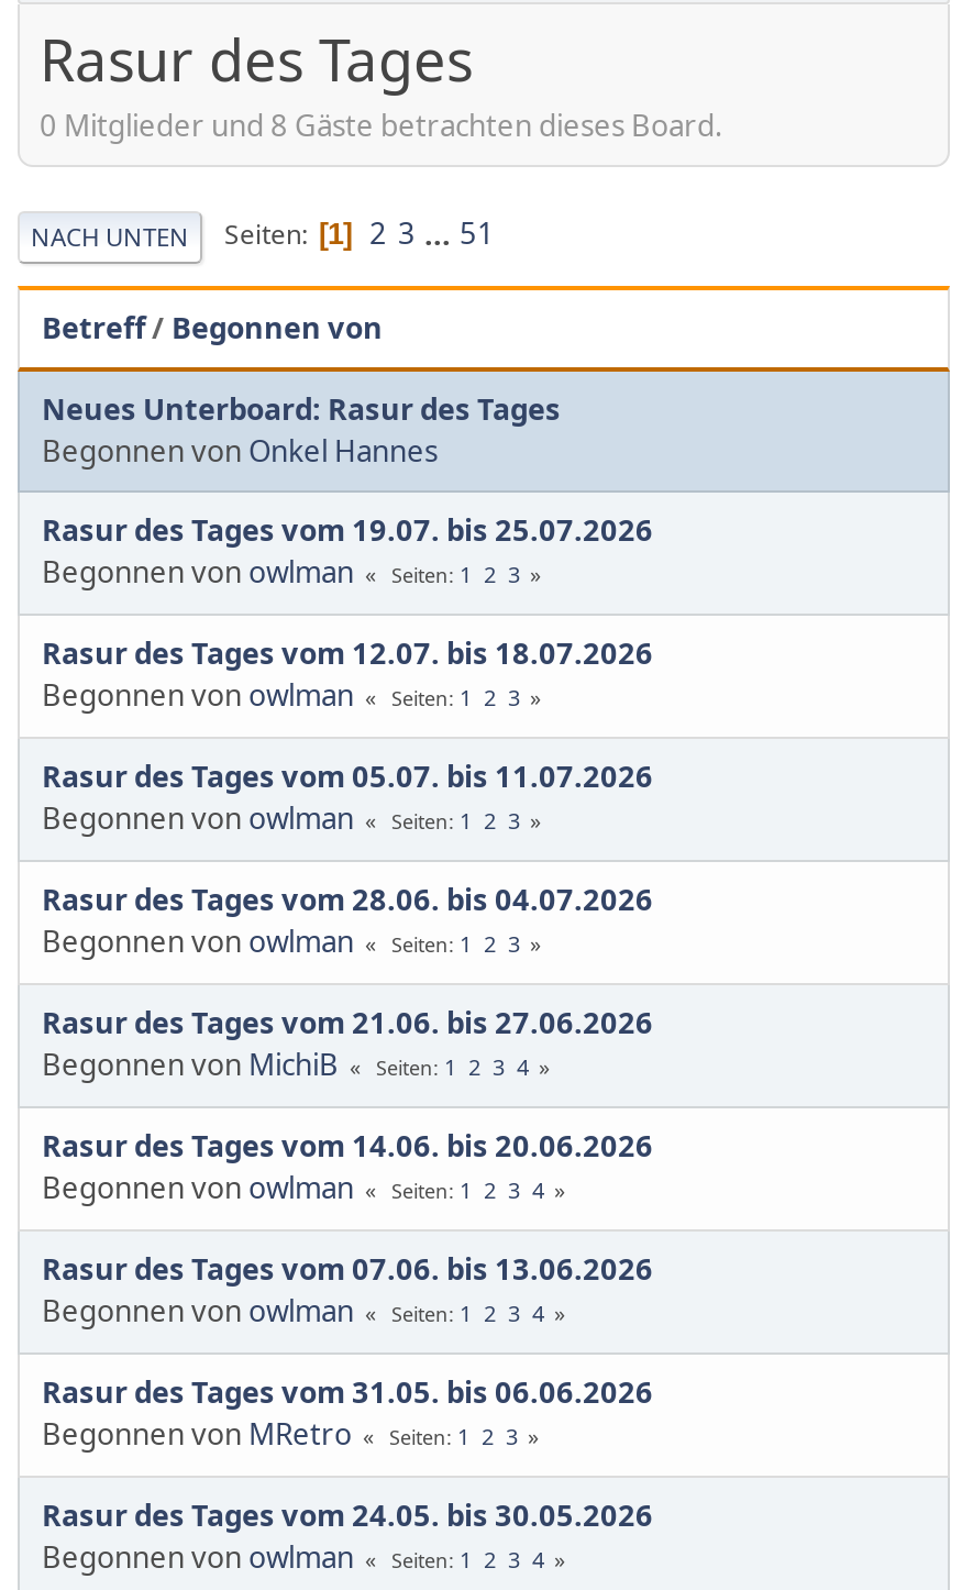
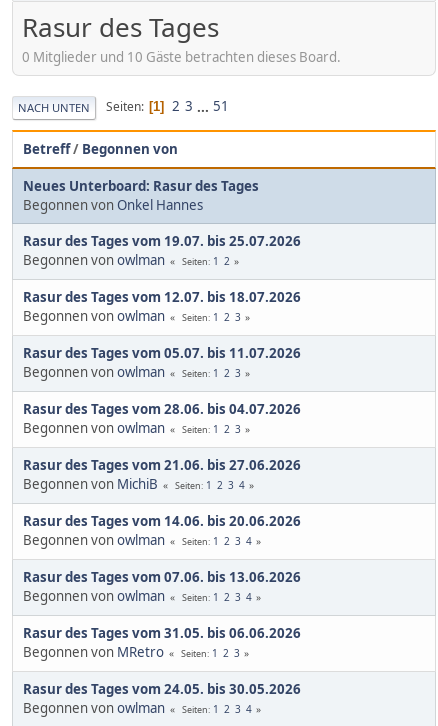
- 0 Mitglieder und 8 Gäste betrachten dieses Board.
+ 0 Mitglieder und 10 Gäste betrachten dieses Board.

- Begonnen von owlman Seiten 1 2 3
+ Begonnen von owlman Seiten 1 2
